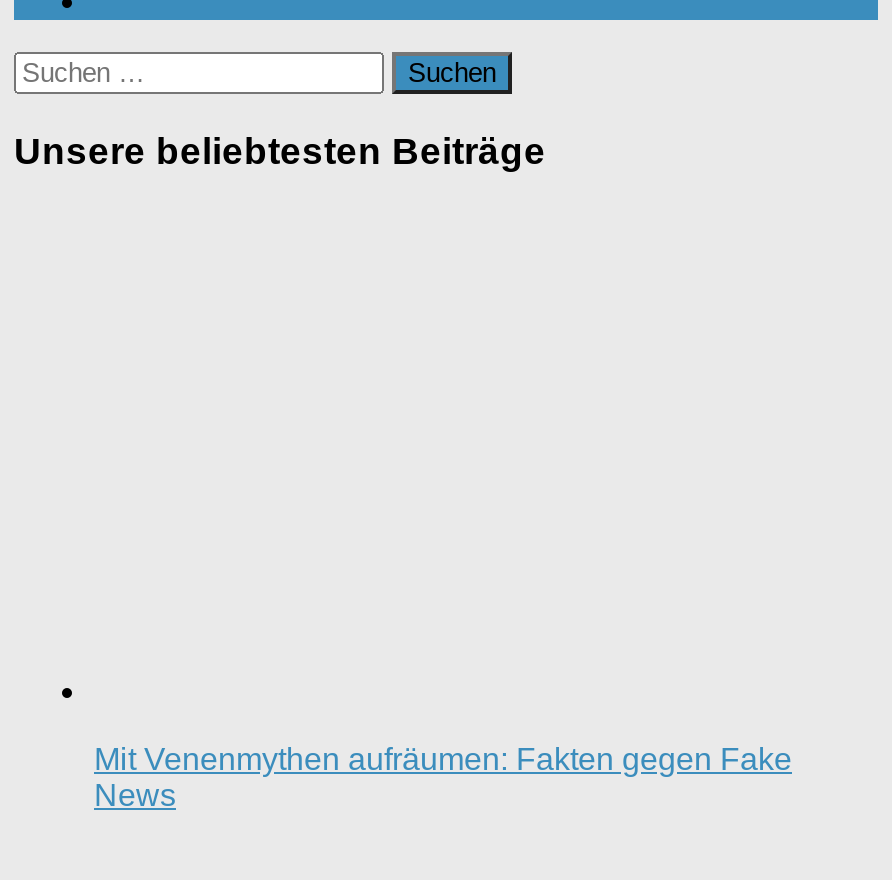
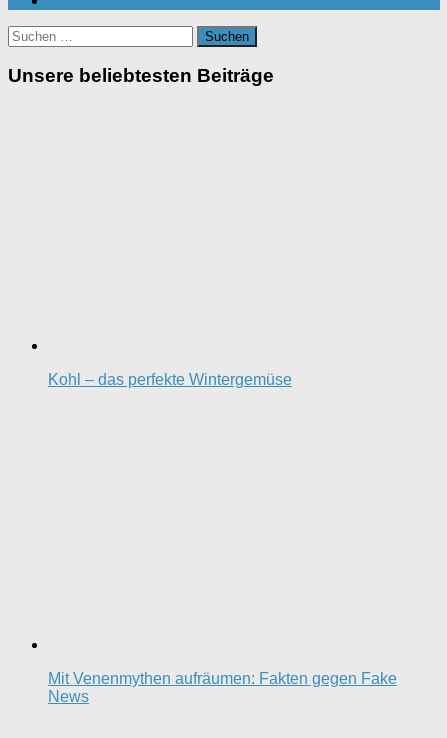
+ Kohl – das perfekte Wintergemüse
